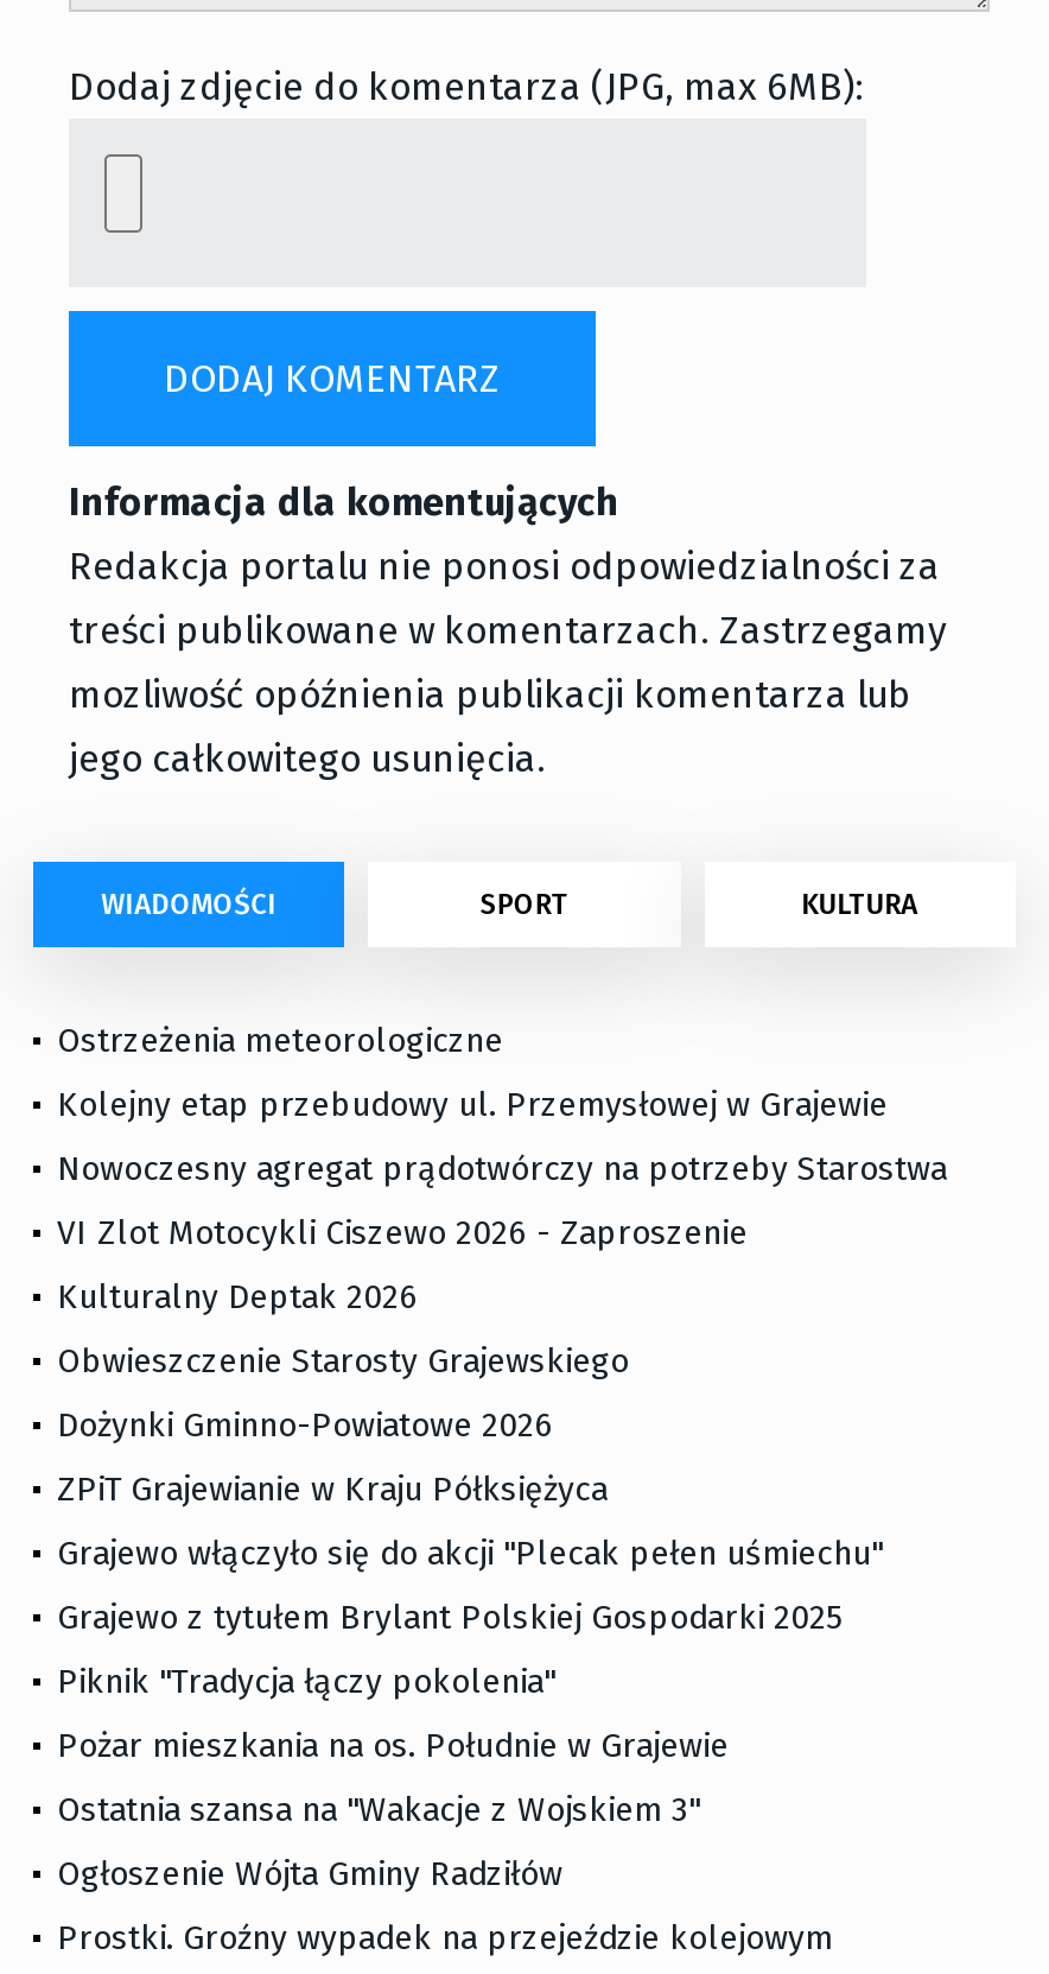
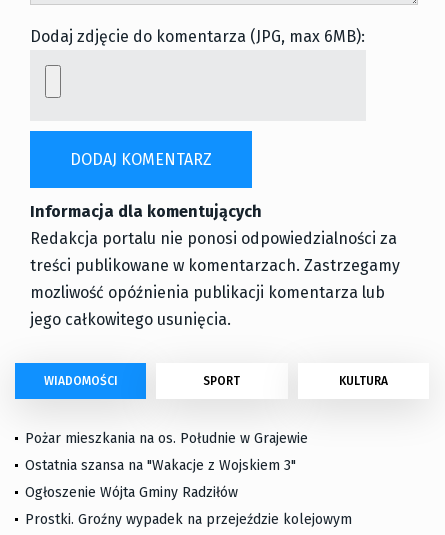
- Ostrzeżenia meteorologiczne
- Kolejny etap przebudowy ul. Przemysłowej w Grajewie
- Nowoczesny agregat prądotwórczy na potrzeby Starostwa
- VI Zlot Motocykli Ciszewo 2026 - Zaproszenie
- Kulturalny Deptak 2026
- Obwieszczenie Starosty Grajewskiego
- Dożynki Gminno-Powiatowe 2026
- ZPiT Grajewianie w Kraju Półksiężyca
- Grajewo włączyło się do akcji "Plecak pełen uśmiechu"
- Grajewo z tytułem Brylant Polskiej Gospodarki 2025
- Piknik "Tradycja łączy pokolenia"
